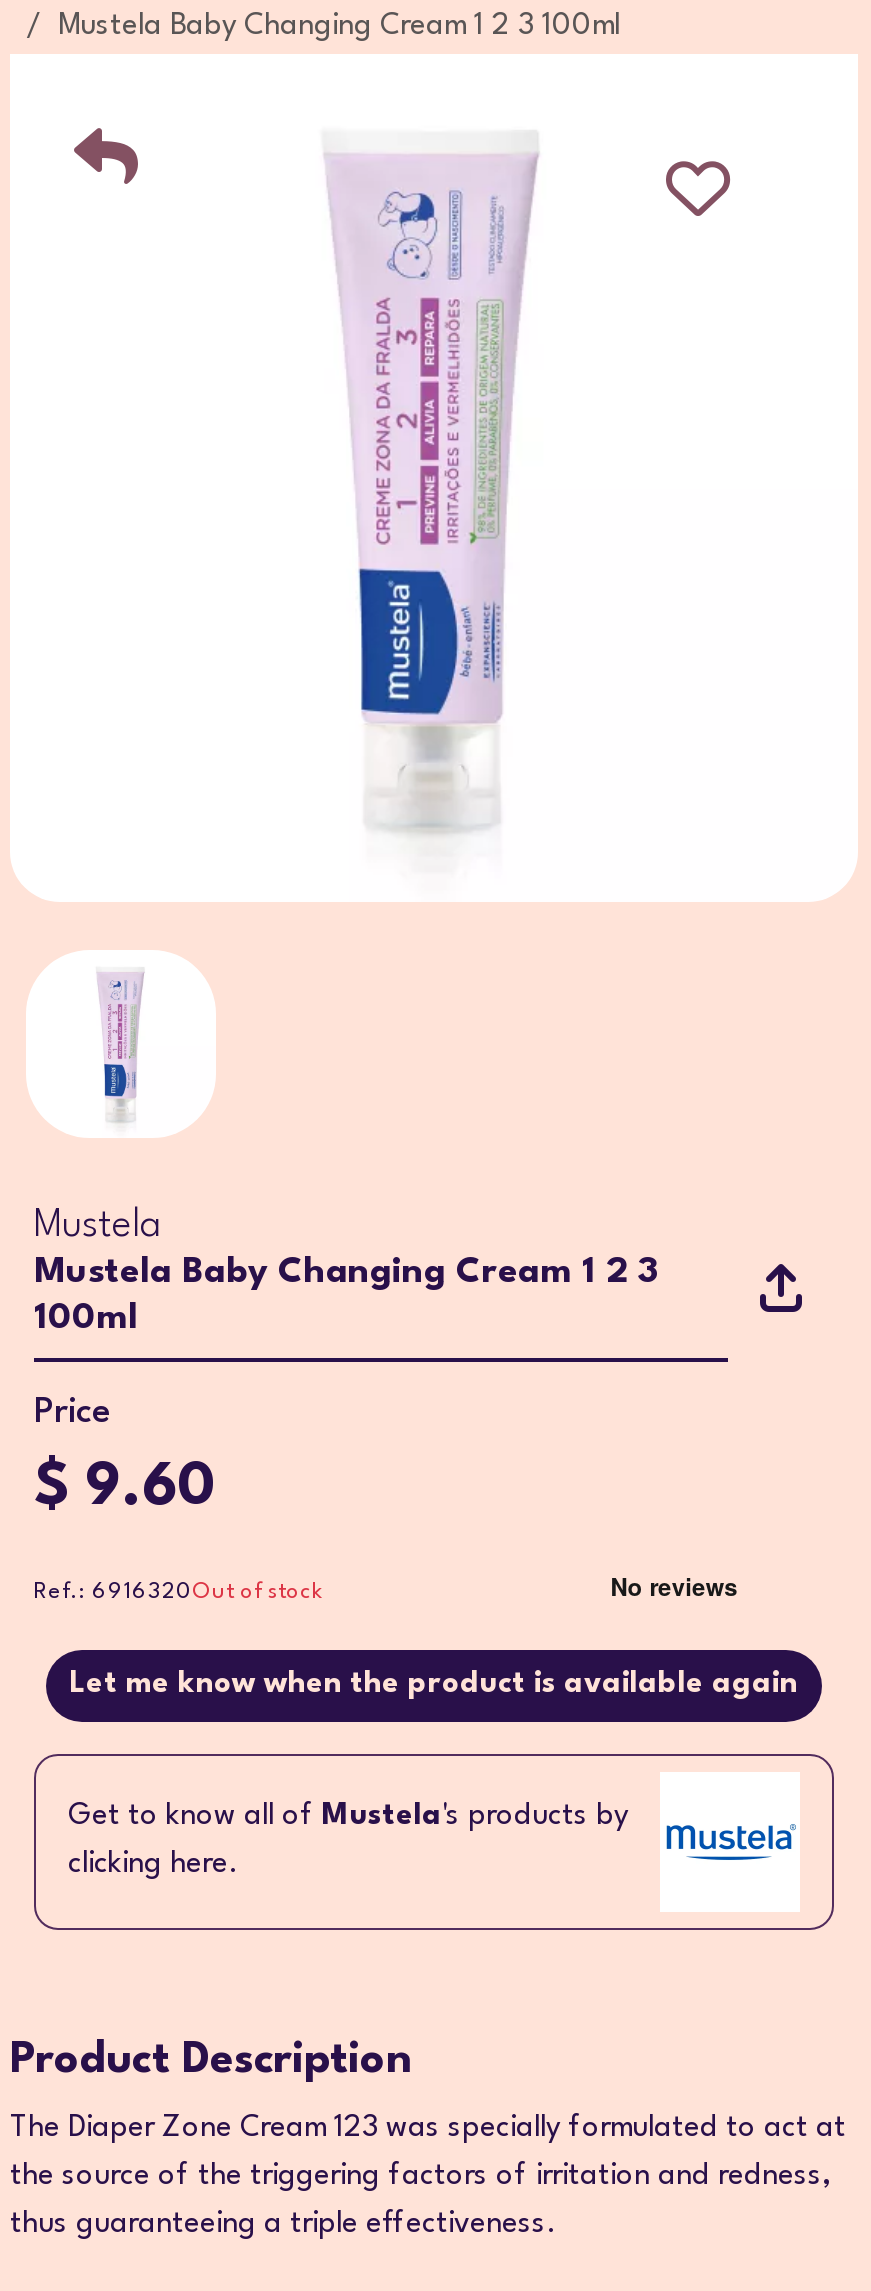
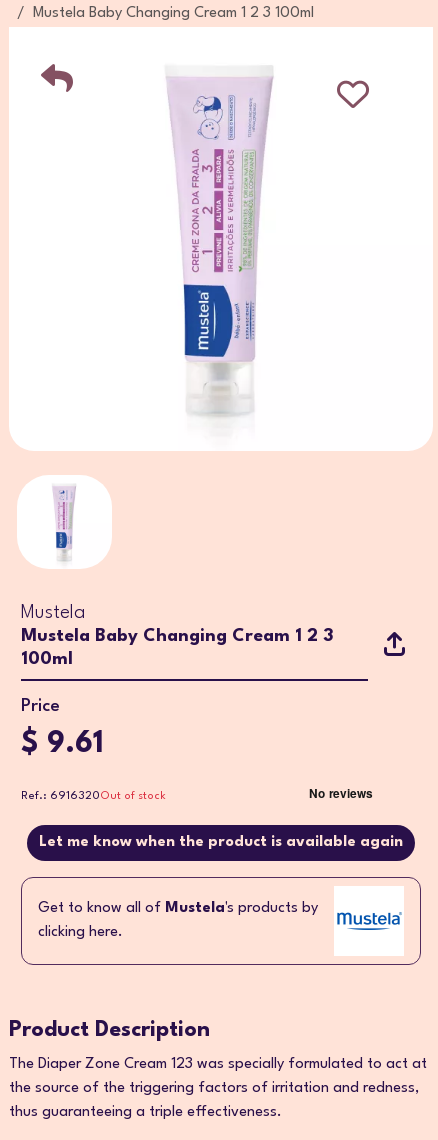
- $ 9.60
+ $ 9.61
